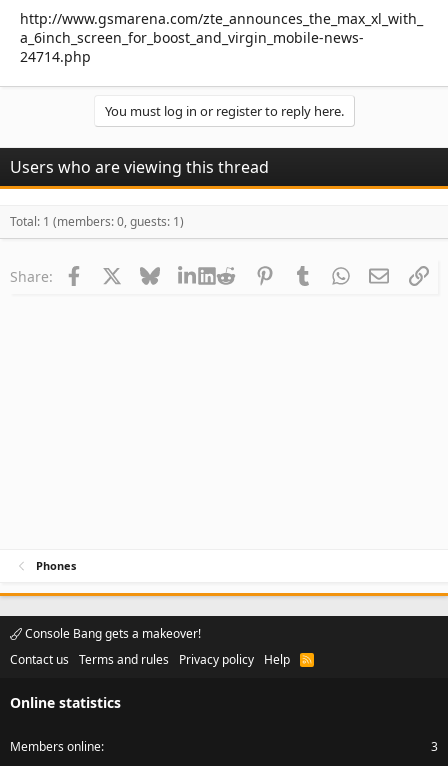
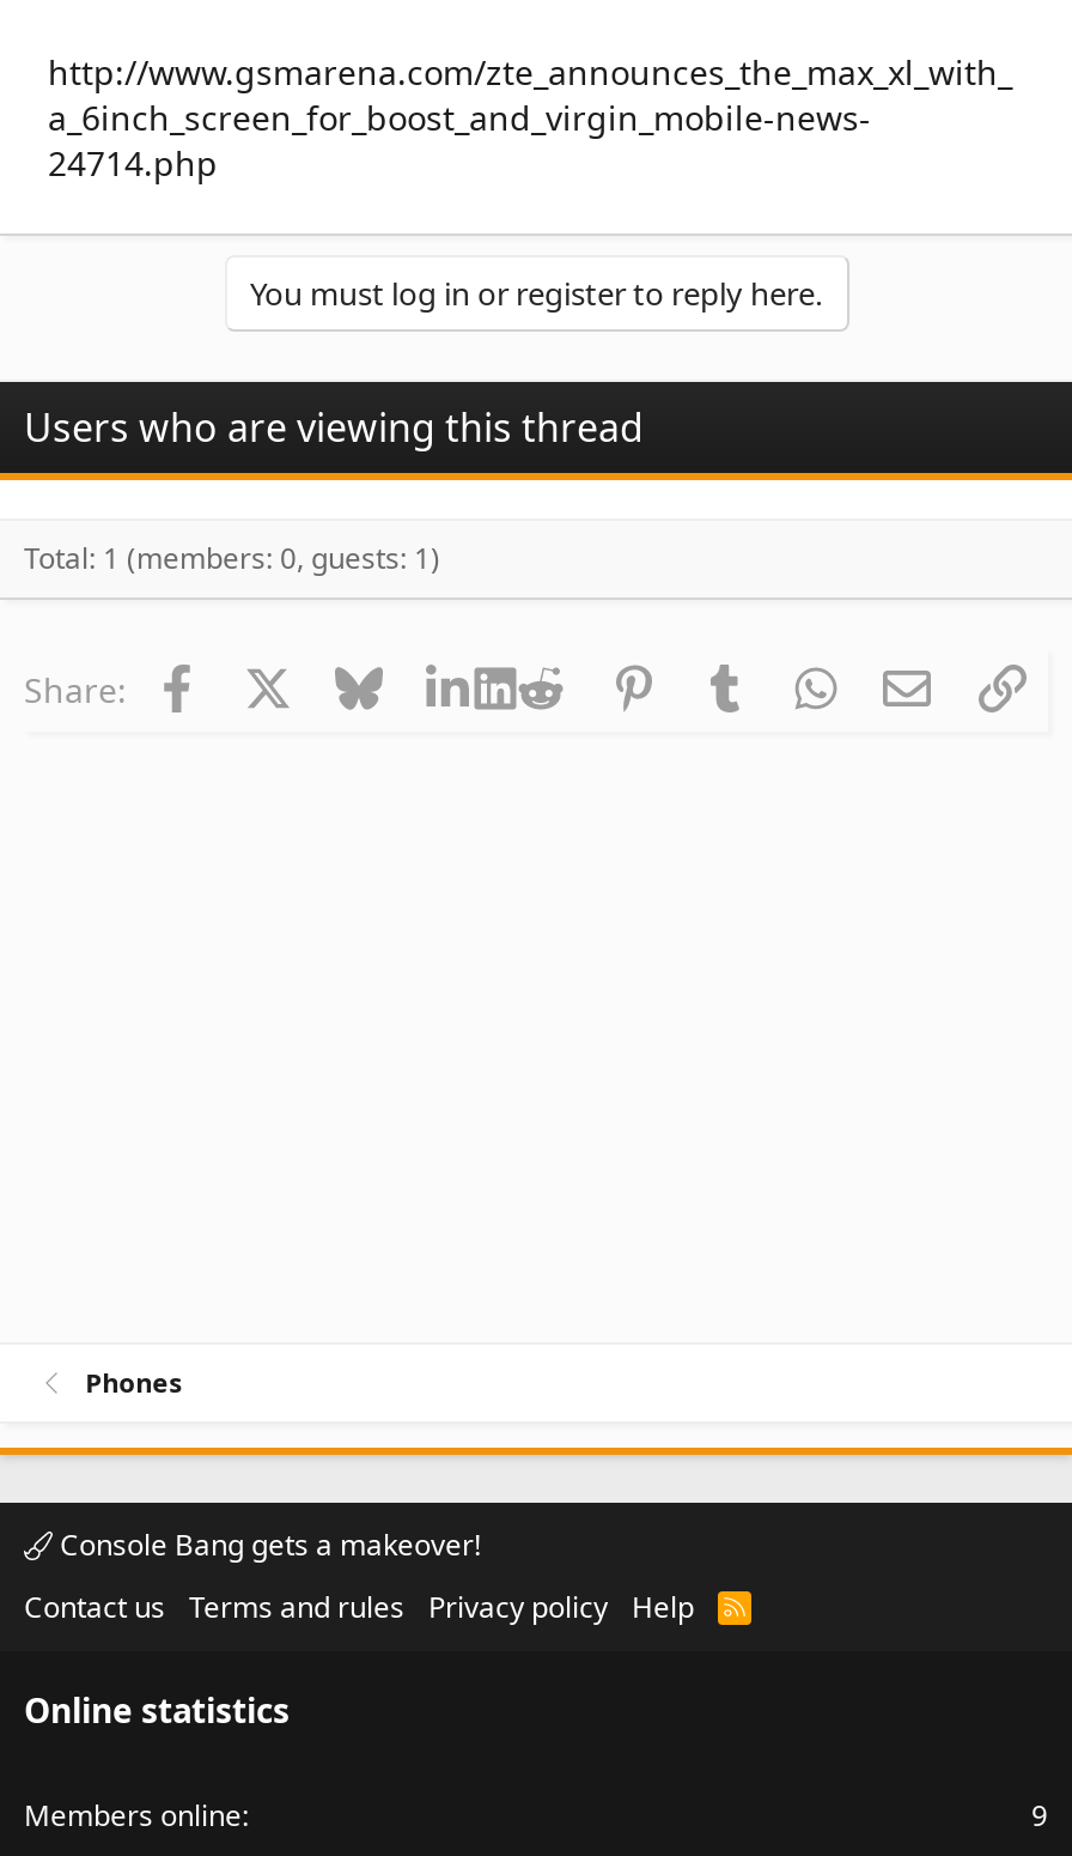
- 3
+ 9
